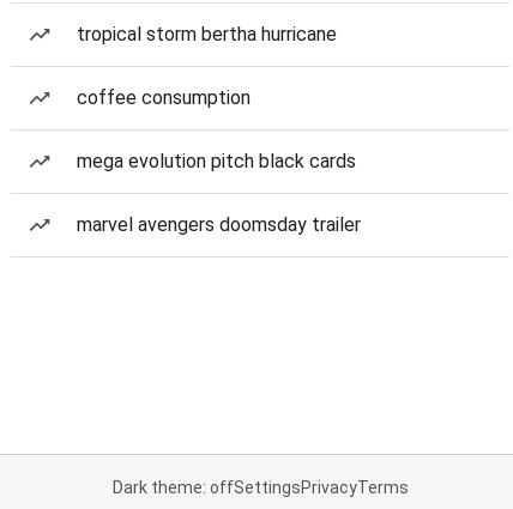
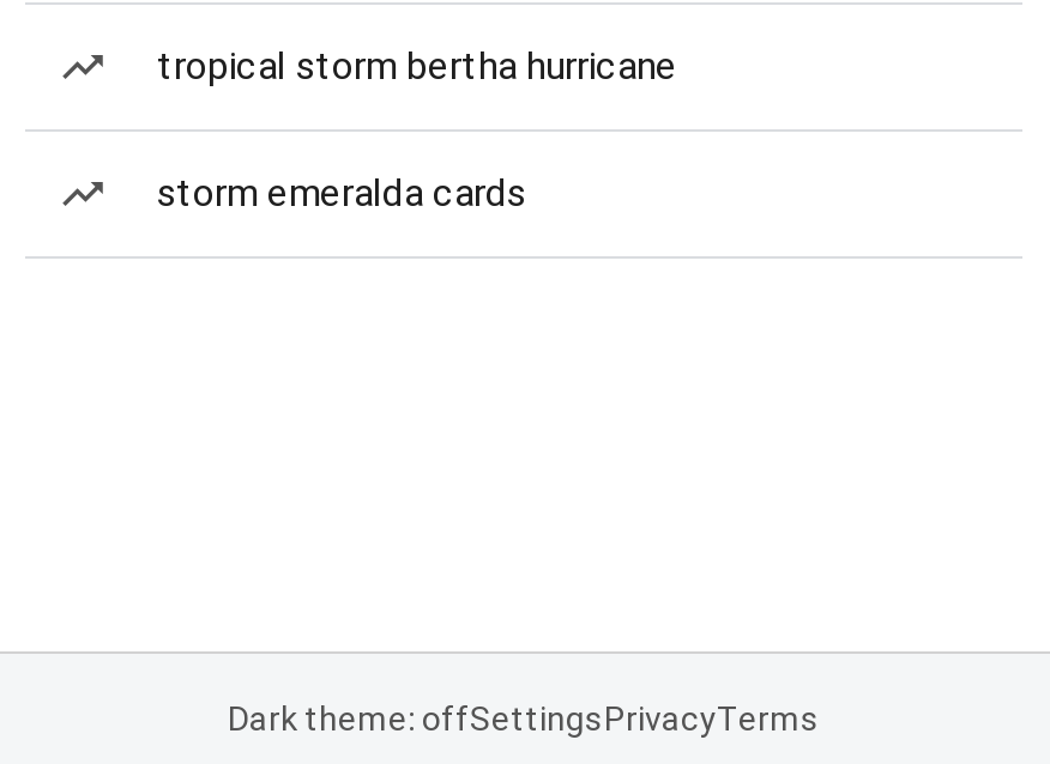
- coffee consumption
- mega evolution pitch black cards
- marvel avengers doomsday trailer
+ storm emeralda cards
